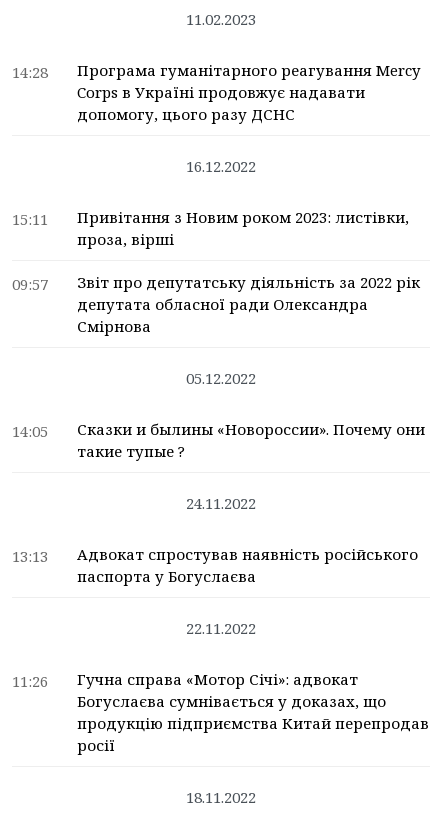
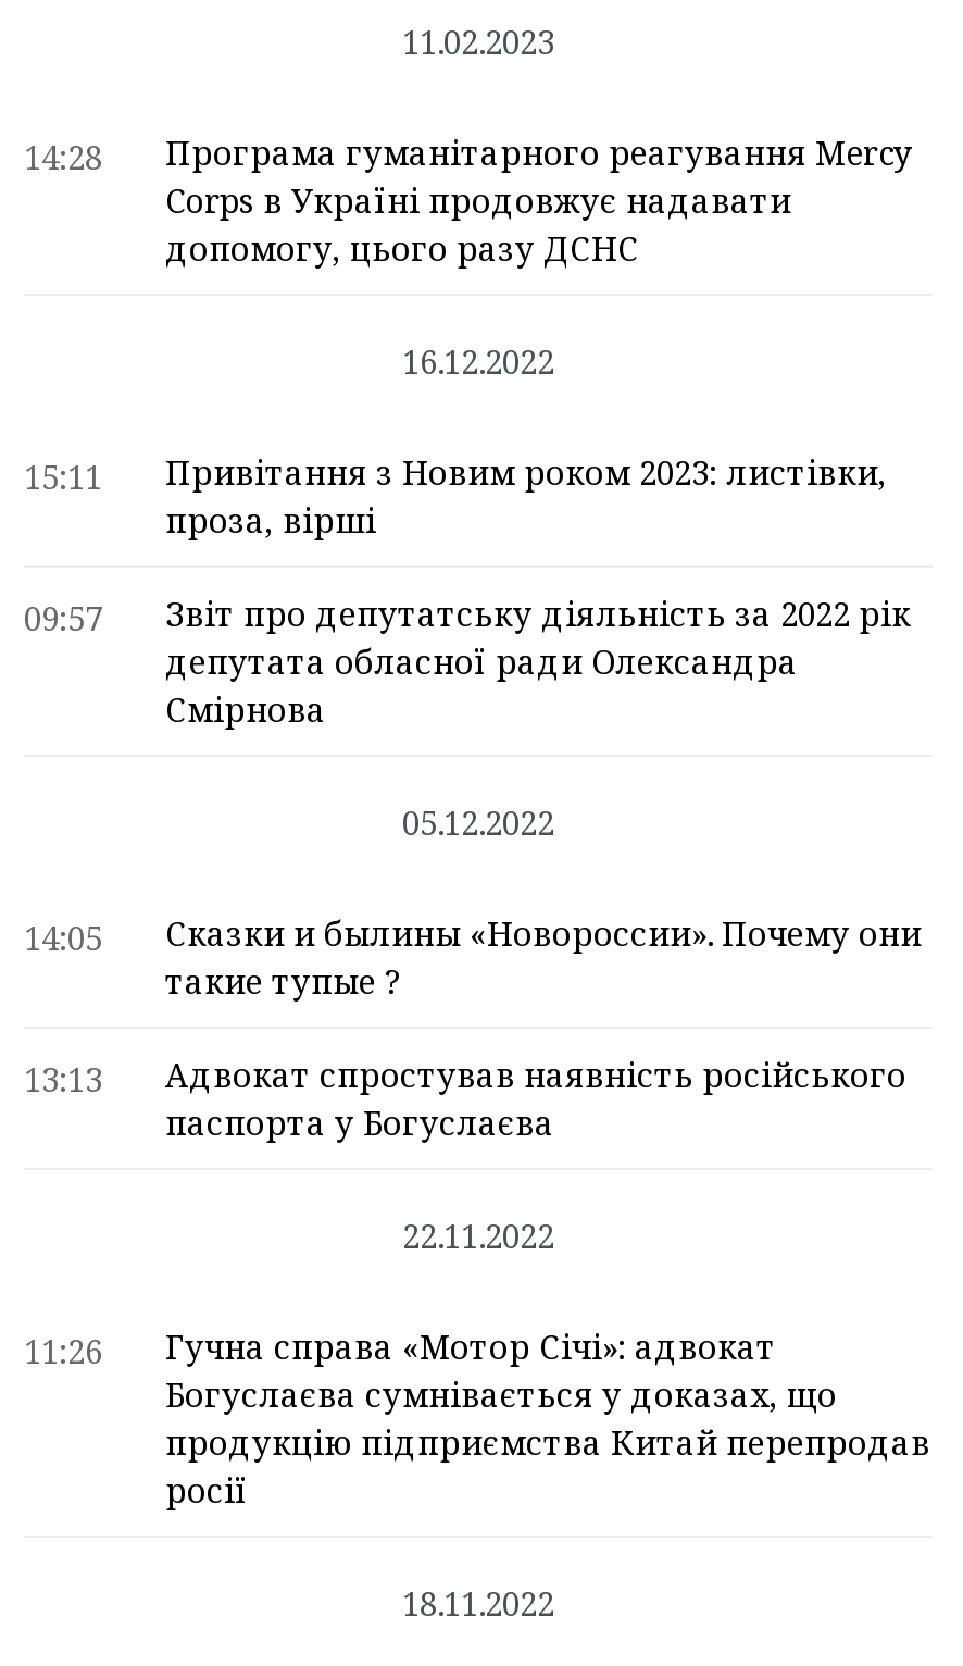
- 24.11.2022
